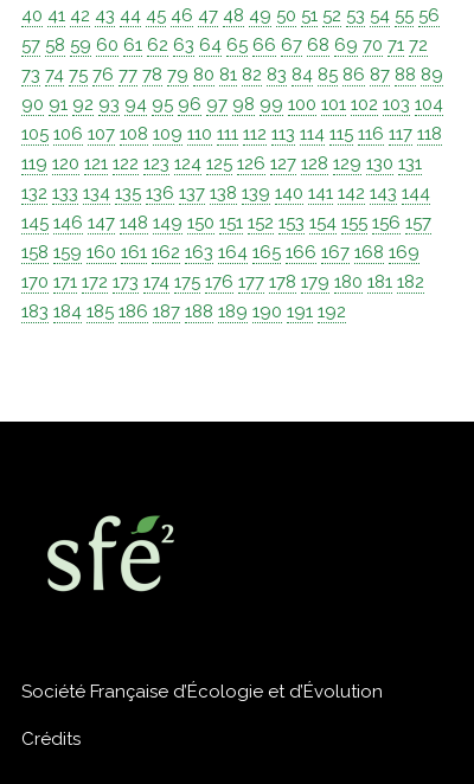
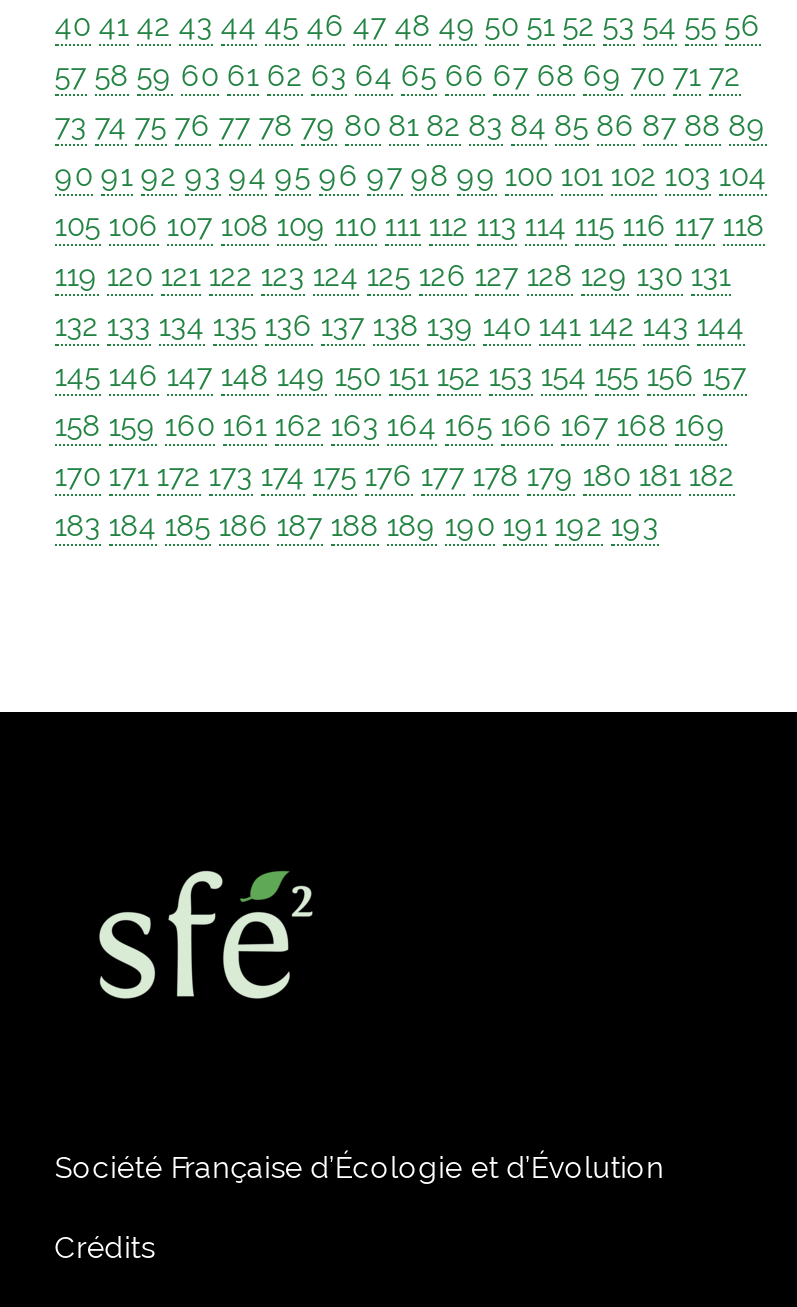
- 183 184 185 186 187 188 189 190 191 192
+ 183 184 185 186 187 188 189 190 191 192 193
